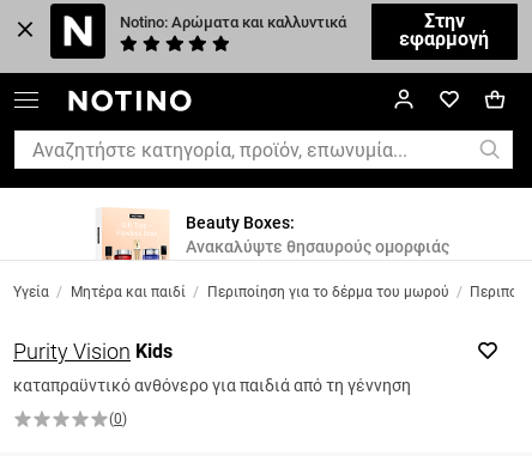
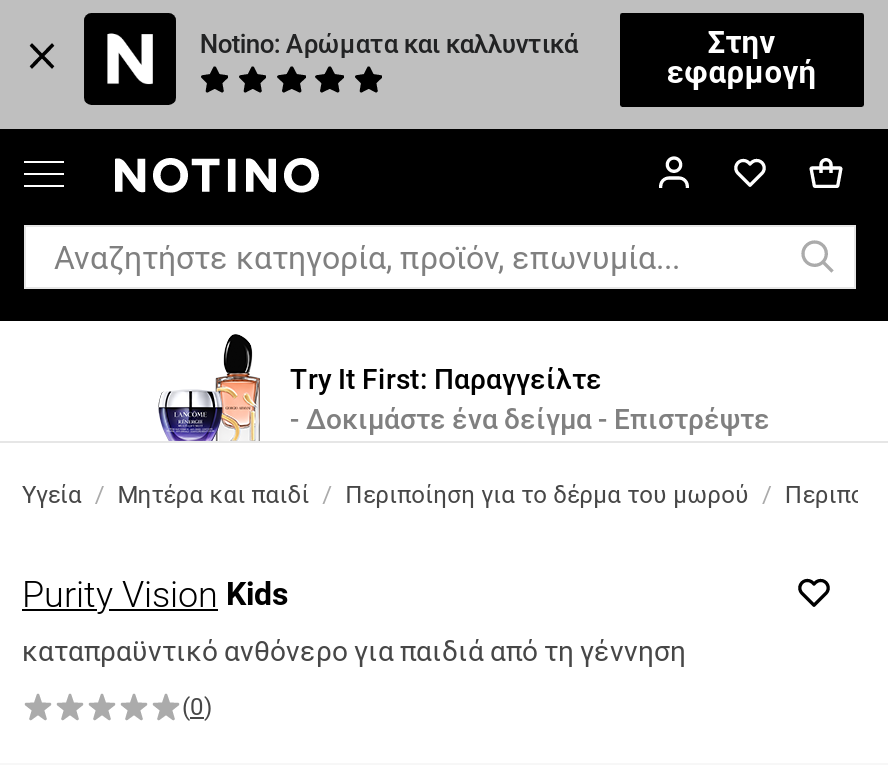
- [image]
- Beauty Boxes:
- Ανακαλύψτε θησαυρούς ομορφιάς
+ [image]
+ Try It First: Παραγγείλτε
+ - Δοκιμάστε ένα δείγμα - Επιστρέψτε
